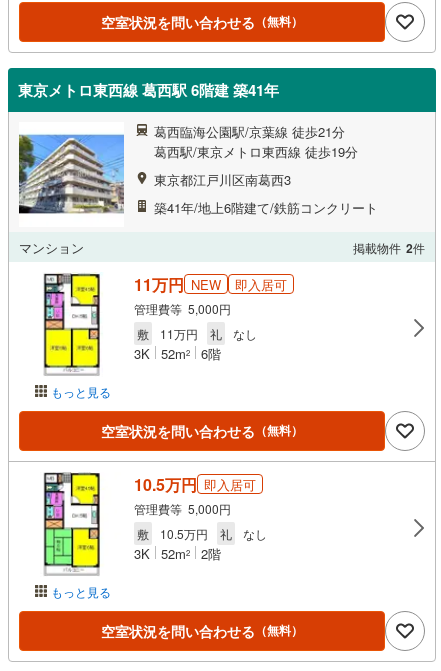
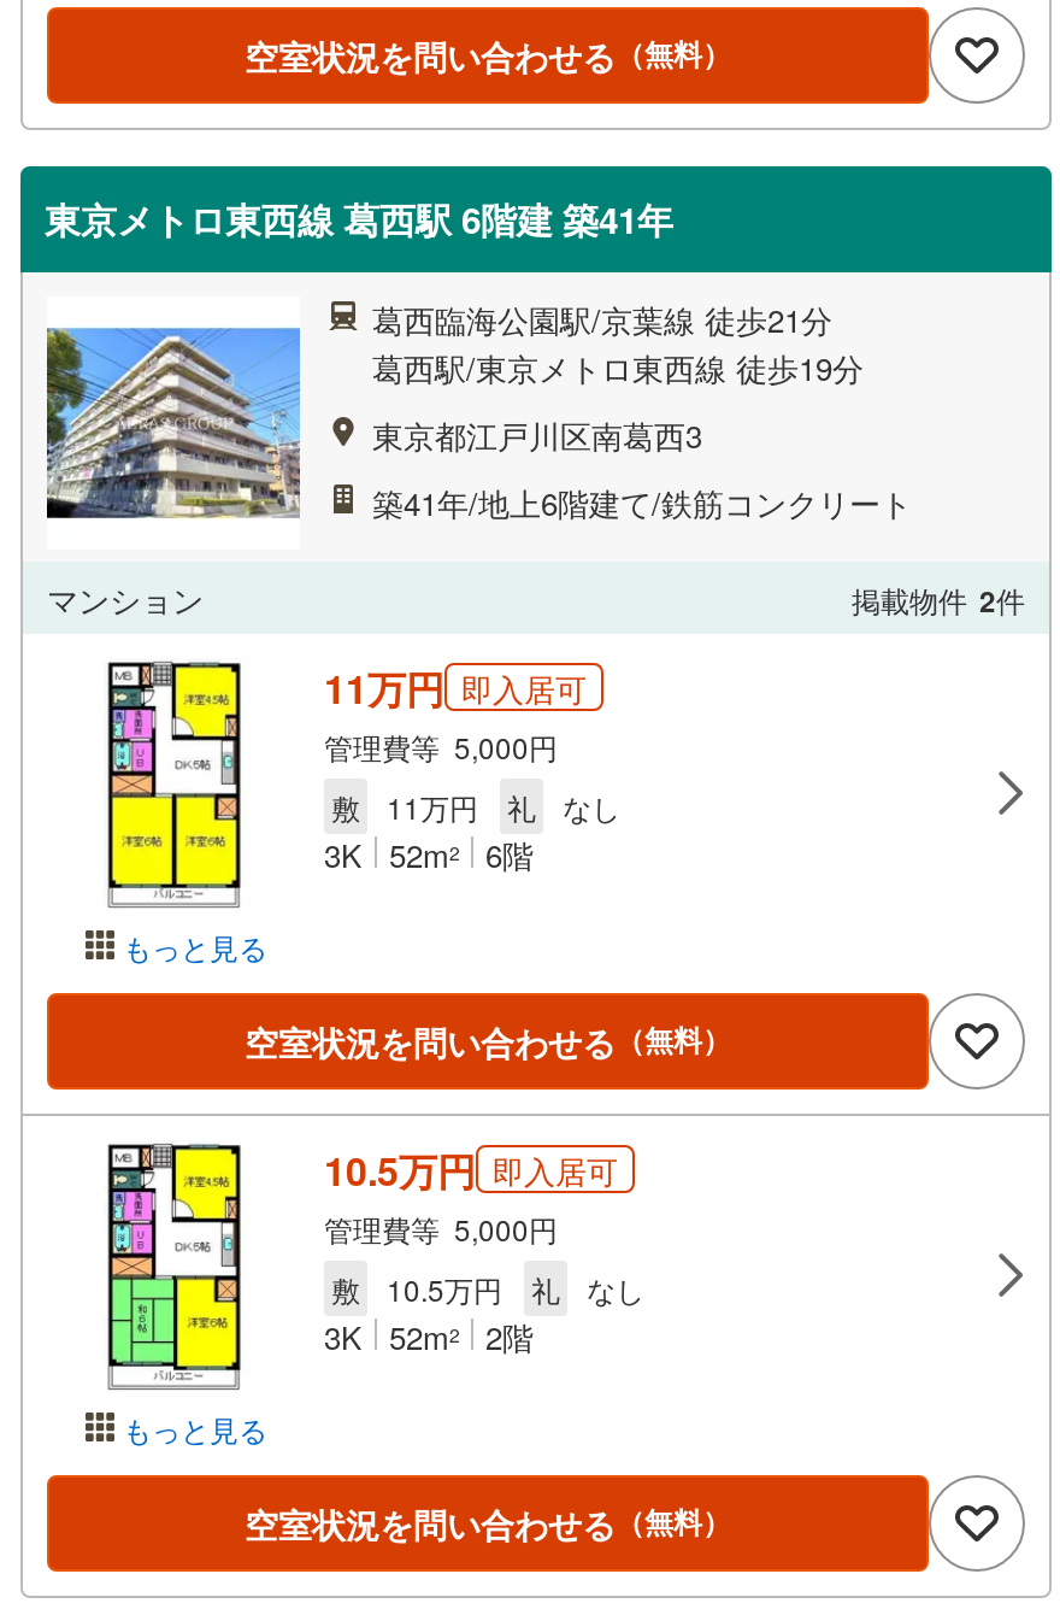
- 11万円 NEW
- 即入居可
+ 11万円 即入居可
